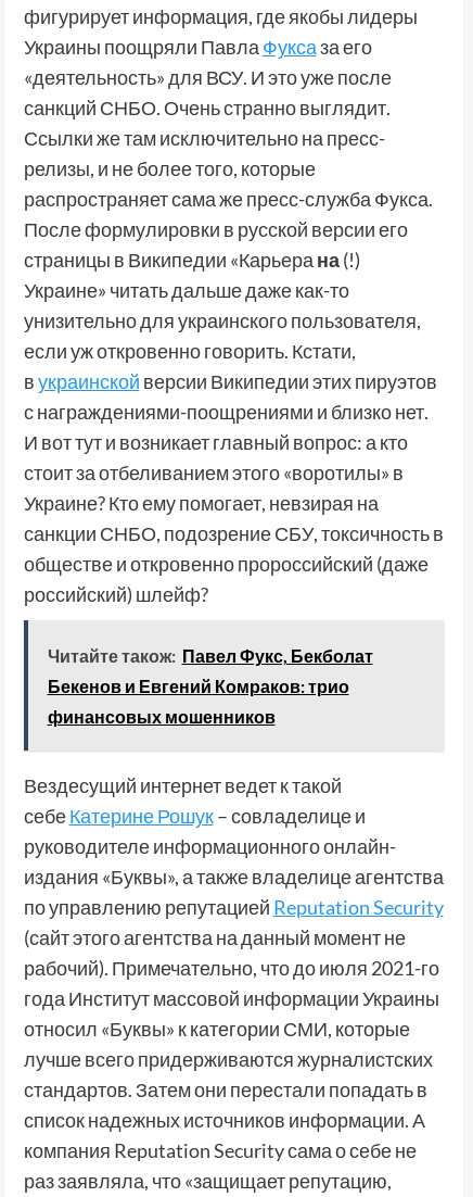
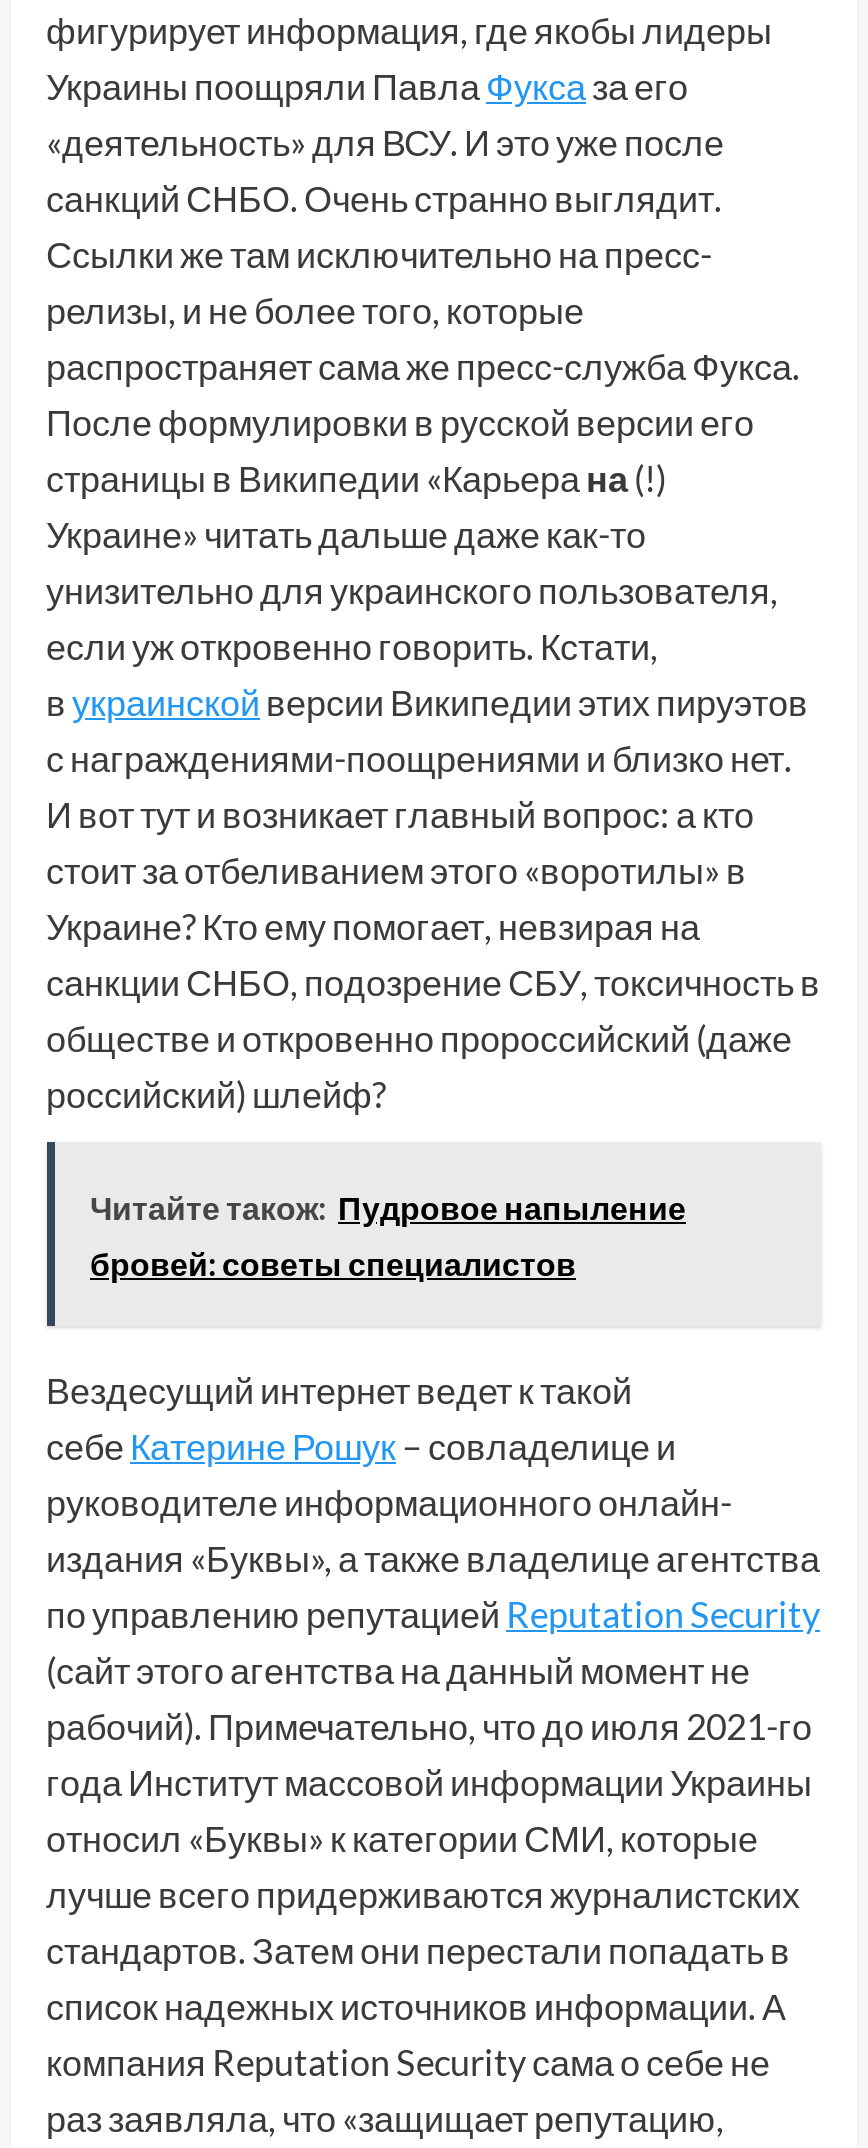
- Читайте також: Павел Фукс, Бекболат
- Бекенов и Евгений Комраков: трио
- финансовых мошенников
+ Читайте також: Пудровое напыление
+ бровей: советы специалистов
